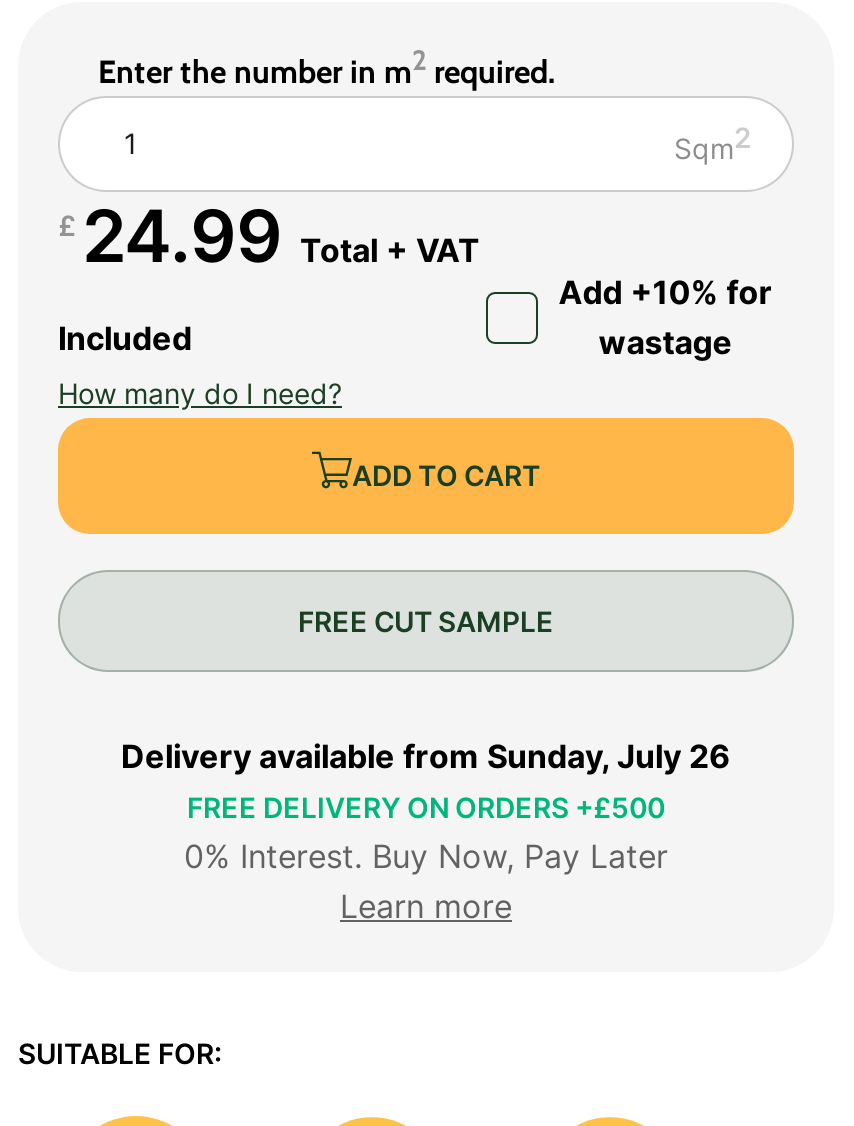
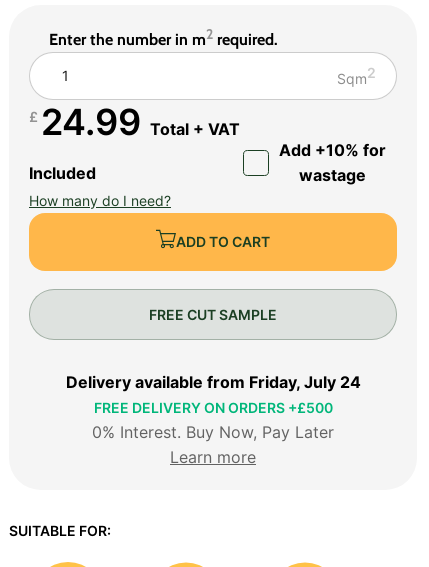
- Delivery available from Sunday, July 26
+ Delivery available from Friday, July 24
